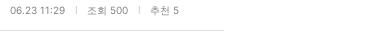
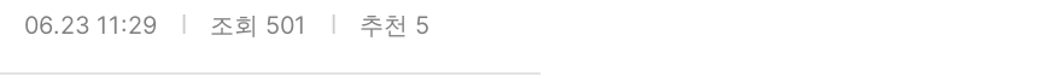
- 06.23 11:29 조회 500 추천 5
+ 06.23 11:29 조회 501 추천 5
